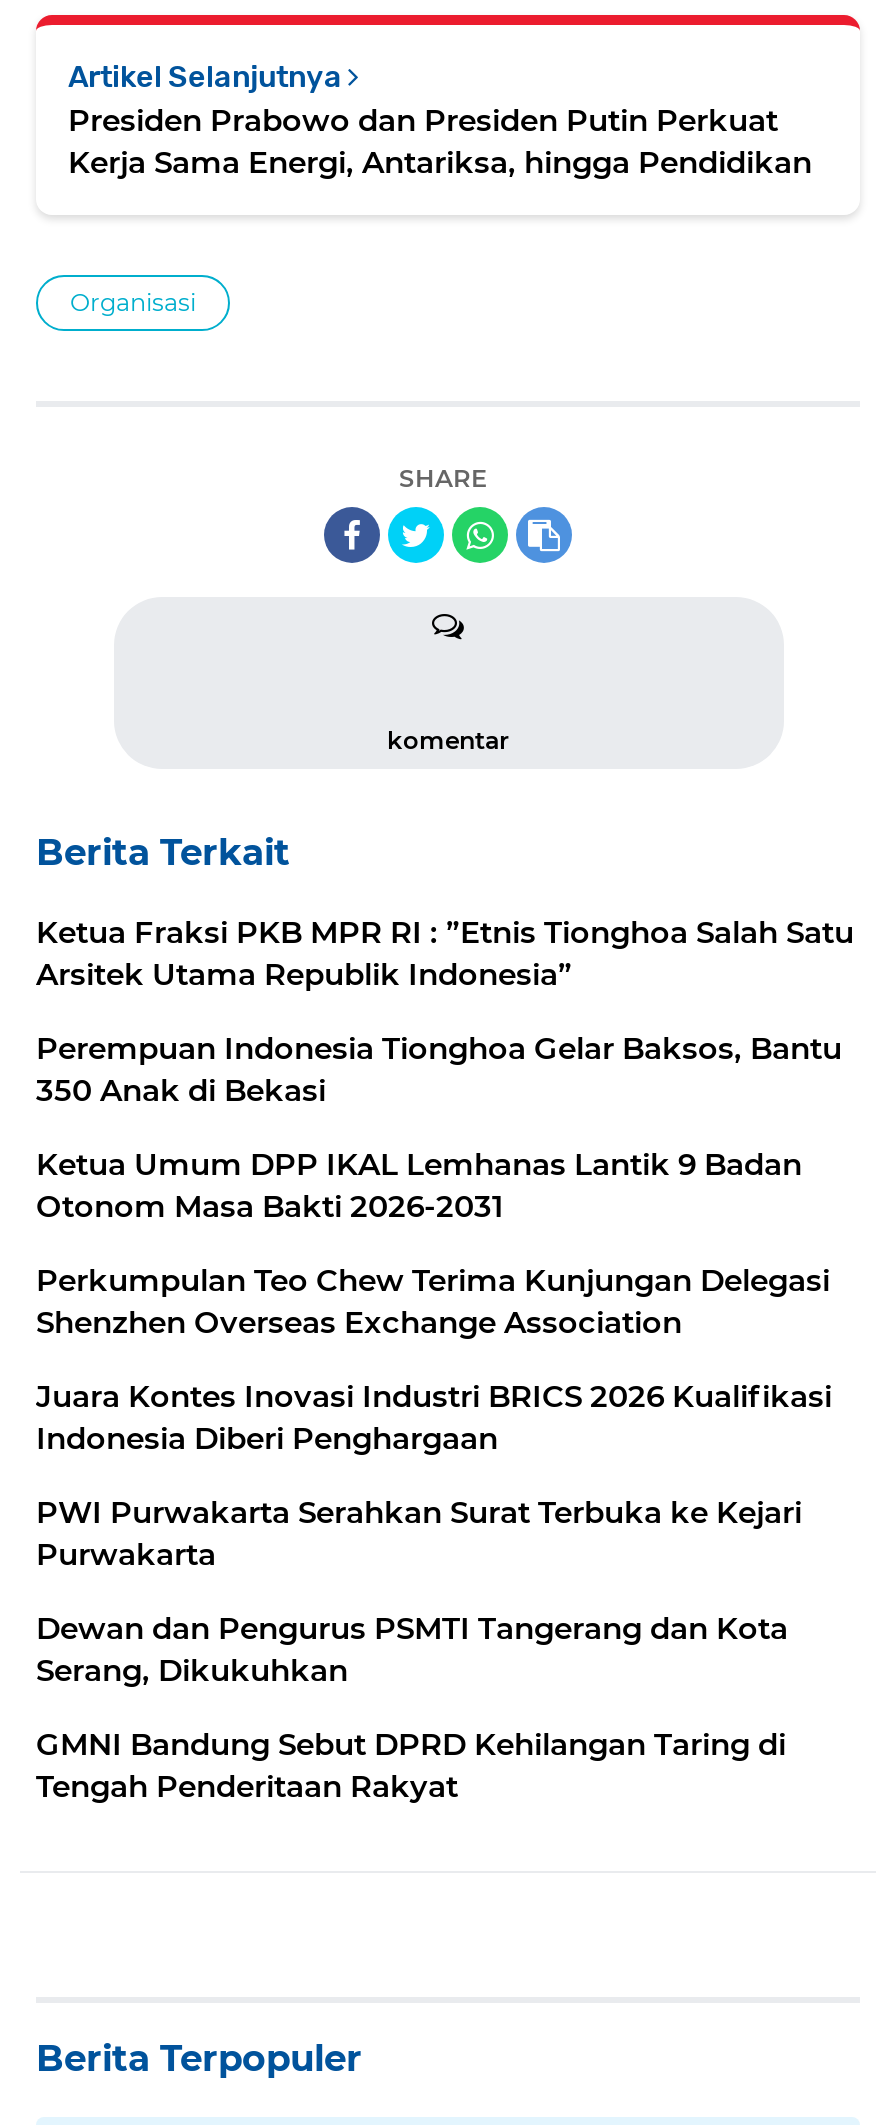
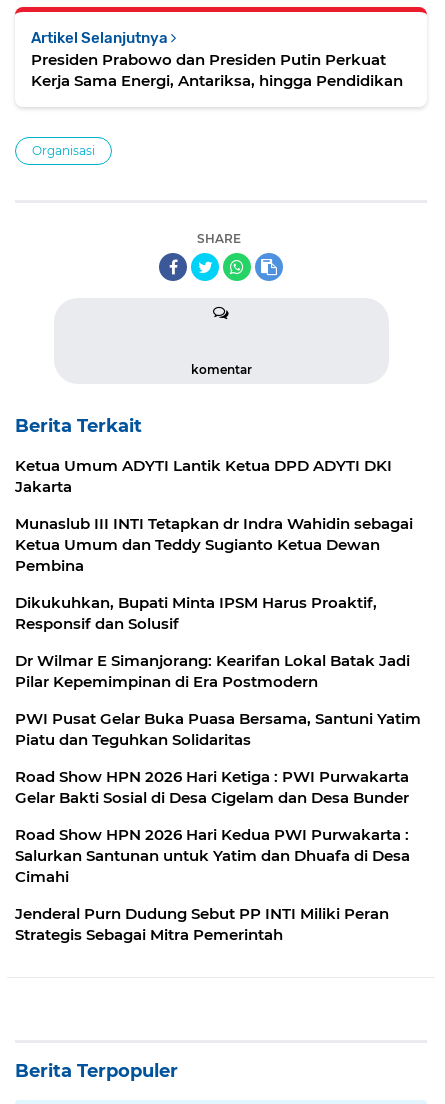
- Ketua Fraksi PKB MPR RI : ”Etnis Tionghoa Salah Satu
- Arsitek Utama Republik Indonesia”
+ Ketua Umum ADYTI Lantik Ketua DPD ADYTI DKI
+ Jakarta

- Perempuan Indonesia Tionghoa Gelar Baksos, Bantu
- 350 Anak di Bekasi
+ Munaslub III INTI Tetapkan dr Indra Wahidin sebagai
+ Ketua Umum dan Teddy Sugianto Ketua Dewan
+ Pembina

- Ketua Umum DPP IKAL Lemhanas Lantik 9 Badan
- Otonom Masa Bakti 2026-2031
+ Dikukuhkan, Bupati Minta IPSM Harus Proaktif,
+ Responsif dan Solusif

- Perkumpulan Teo Chew Terima Kunjungan Delegasi
- Shenzhen Overseas Exchange Association
+ Dr Wilmar E Simanjorang: Kearifan Lokal Batak Jadi
+ Pilar Kepemimpinan di Era Postmodern

- Juara Kontes Inovasi Industri BRICS 2026 Kualifikasi
- Indonesia Diberi Penghargaan
+ PWI Pusat Gelar Buka Puasa Bersama, Santuni Yatim
+ Piatu dan Teguhkan Solidaritas

- PWI Purwakarta Serahkan Surat Terbuka ke Kejari
- Purwakarta
+ Road Show HPN 2026 Hari Ketiga : PWI Purwakarta
+ Gelar Bakti Sosial di Desa Cigelam dan Desa Bunder

- Dewan dan Pengurus PSMTI Tangerang dan Kota
- Serang, Dikukuhkan
+ Road Show HPN 2026 Hari Kedua PWI Purwakarta :
+ Salurkan Santunan untuk Yatim dan Dhuafa di Desa
+ Cimahi

- GMNI Bandung Sebut DPRD Kehilangan Taring di
- Tengah Penderitaan Rakyat
+ Jenderal Purn Dudung Sebut PP INTI Miliki Peran
+ Strategis Sebagai Mitra Pemerintah
